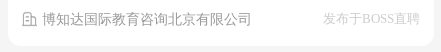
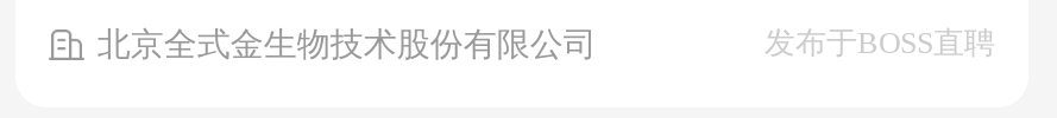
- 博知达国际教育咨询北京有限公司
+ 北京全式金生物技术股份有限公司
